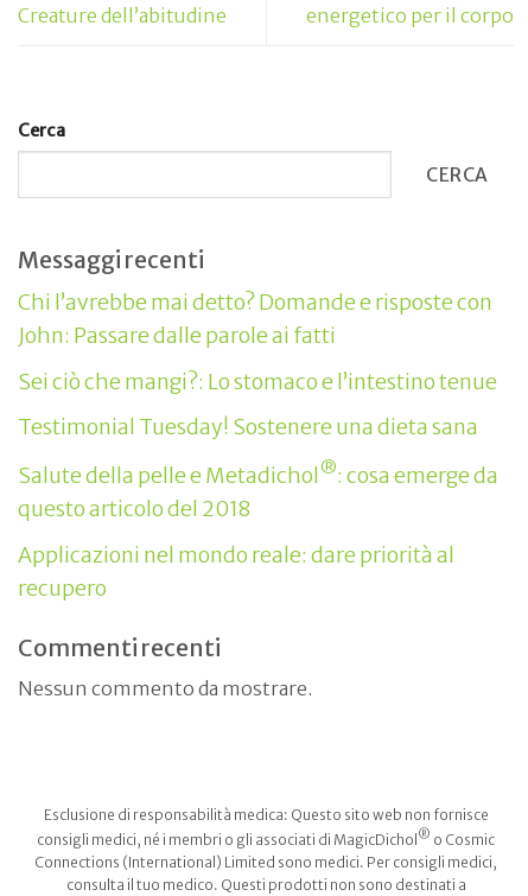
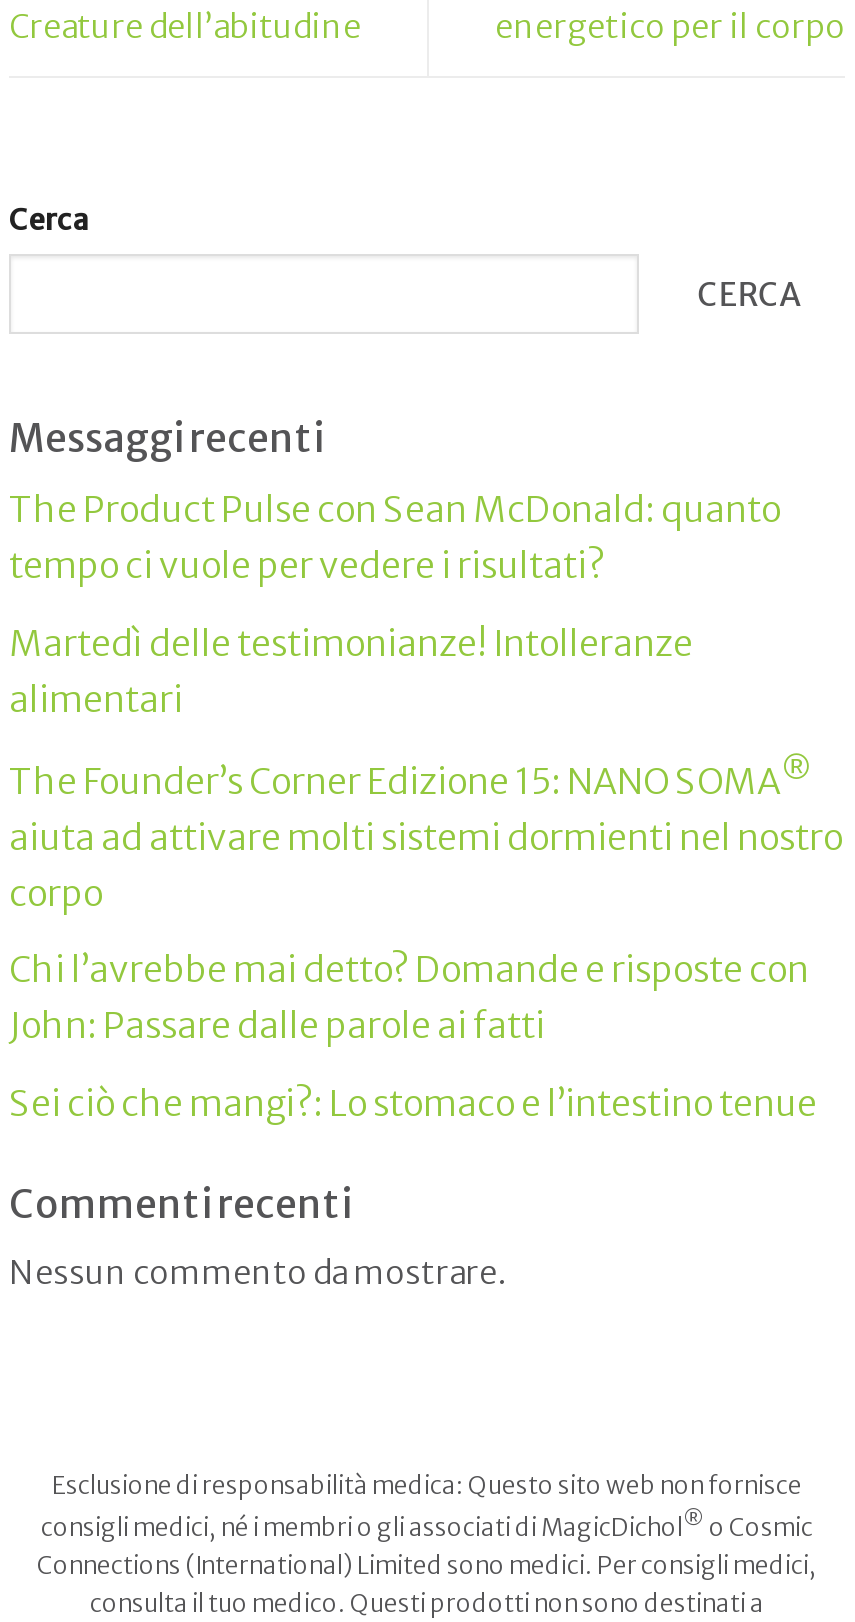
+ The Product Pulse con Sean McDonald: quanto
+ tempo ci vuole per vedere i risultati?
+ Martedì delle testimonianze! Intolleranze
+ alimentari
+ The Founder’s Corner Edizione 15: NANO SOMA®
+ aiuta ad attivare molti sistemi dormienti nel nostro
+ corpo

moved down: Chi l’avrebbe mai detto? Domande e risposte con | John: Passare dalle parole ai fatti | Sei ciò che mangi?: Lo stomaco e l’intestino tenue

- Testimonial Tuesday! Sostenere una dieta sana
- Salute della pelle e Metadichol®: cosa emerge da
- questo articolo del 2018
- Applicazioni nel mondo reale: dare priorità al
- recupero
